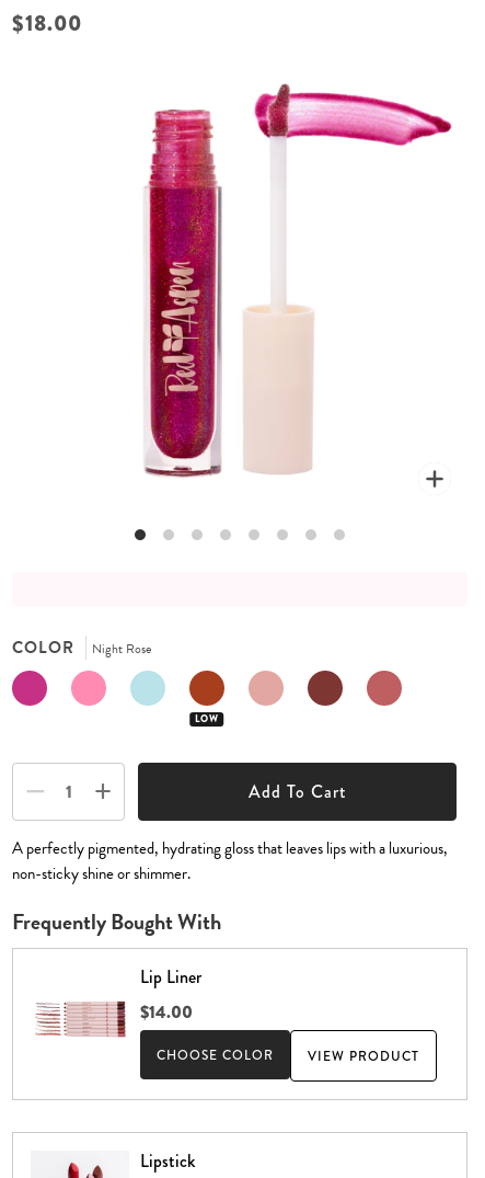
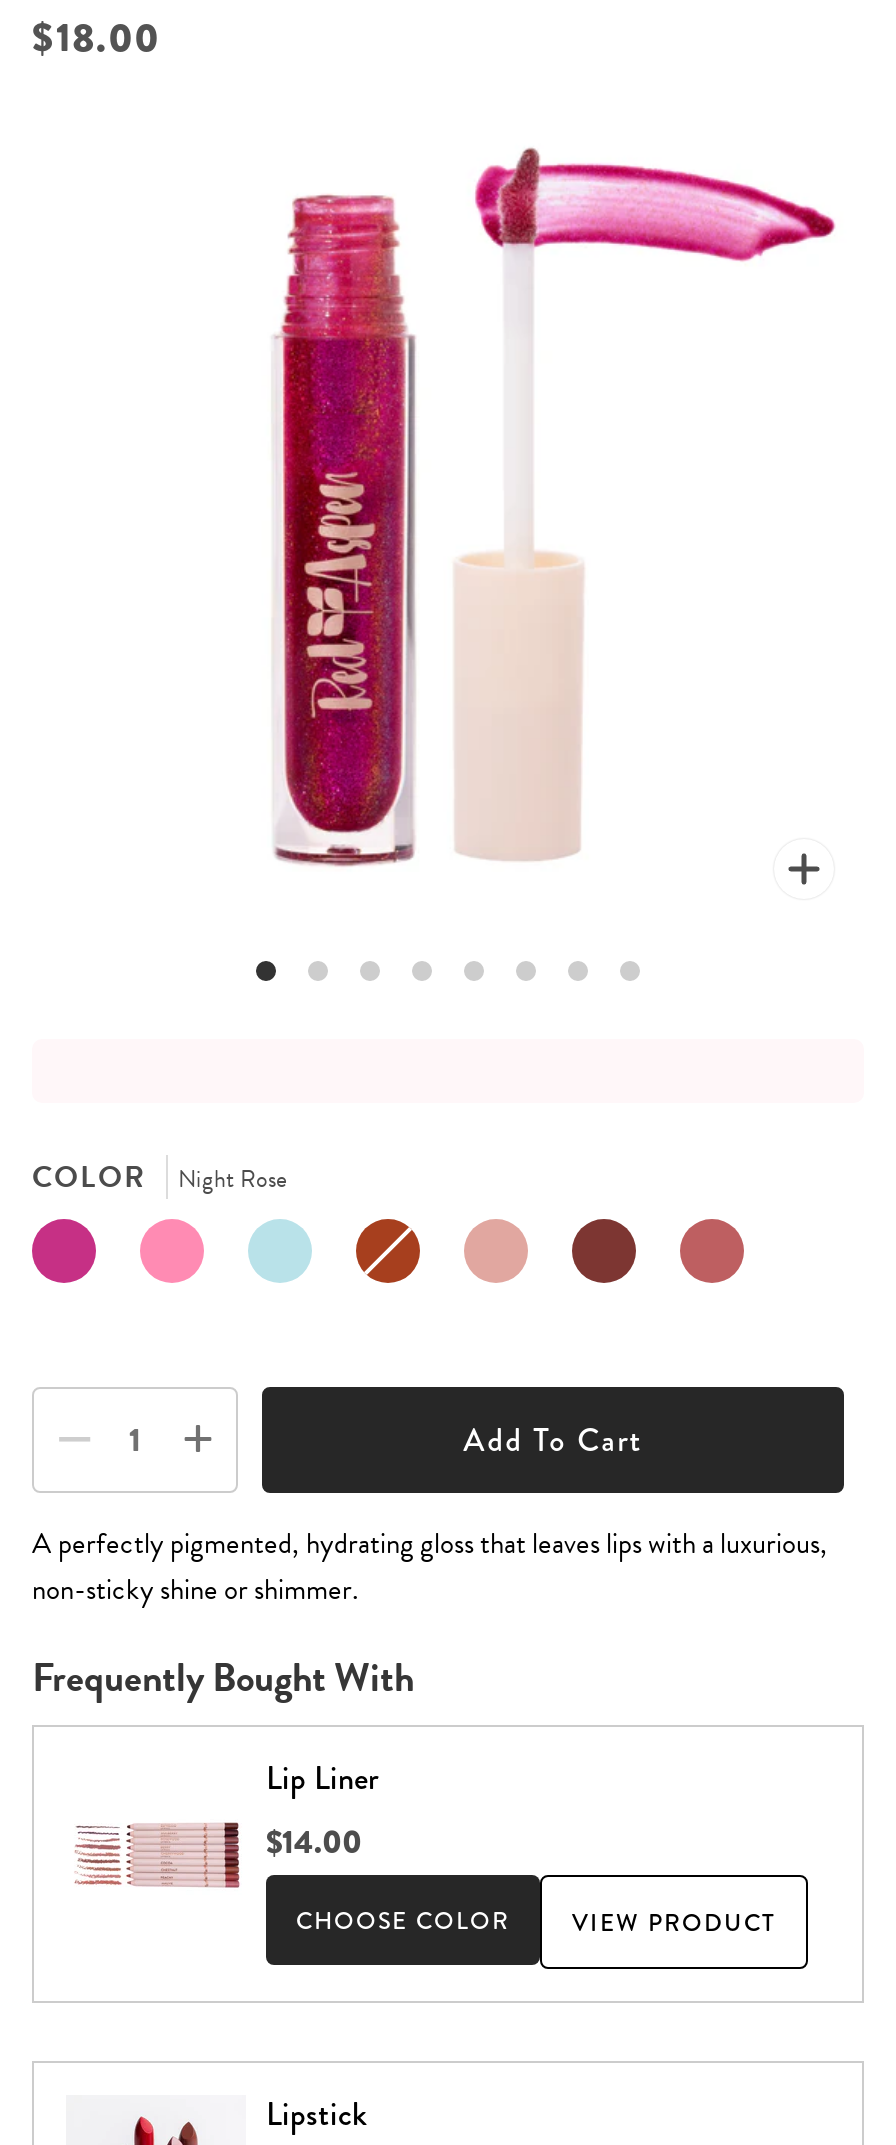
- LOW
